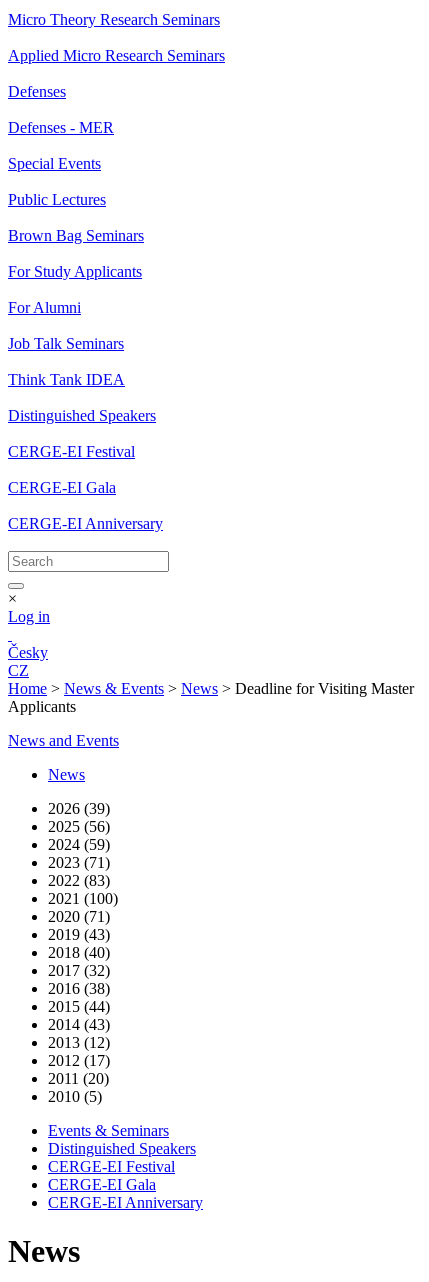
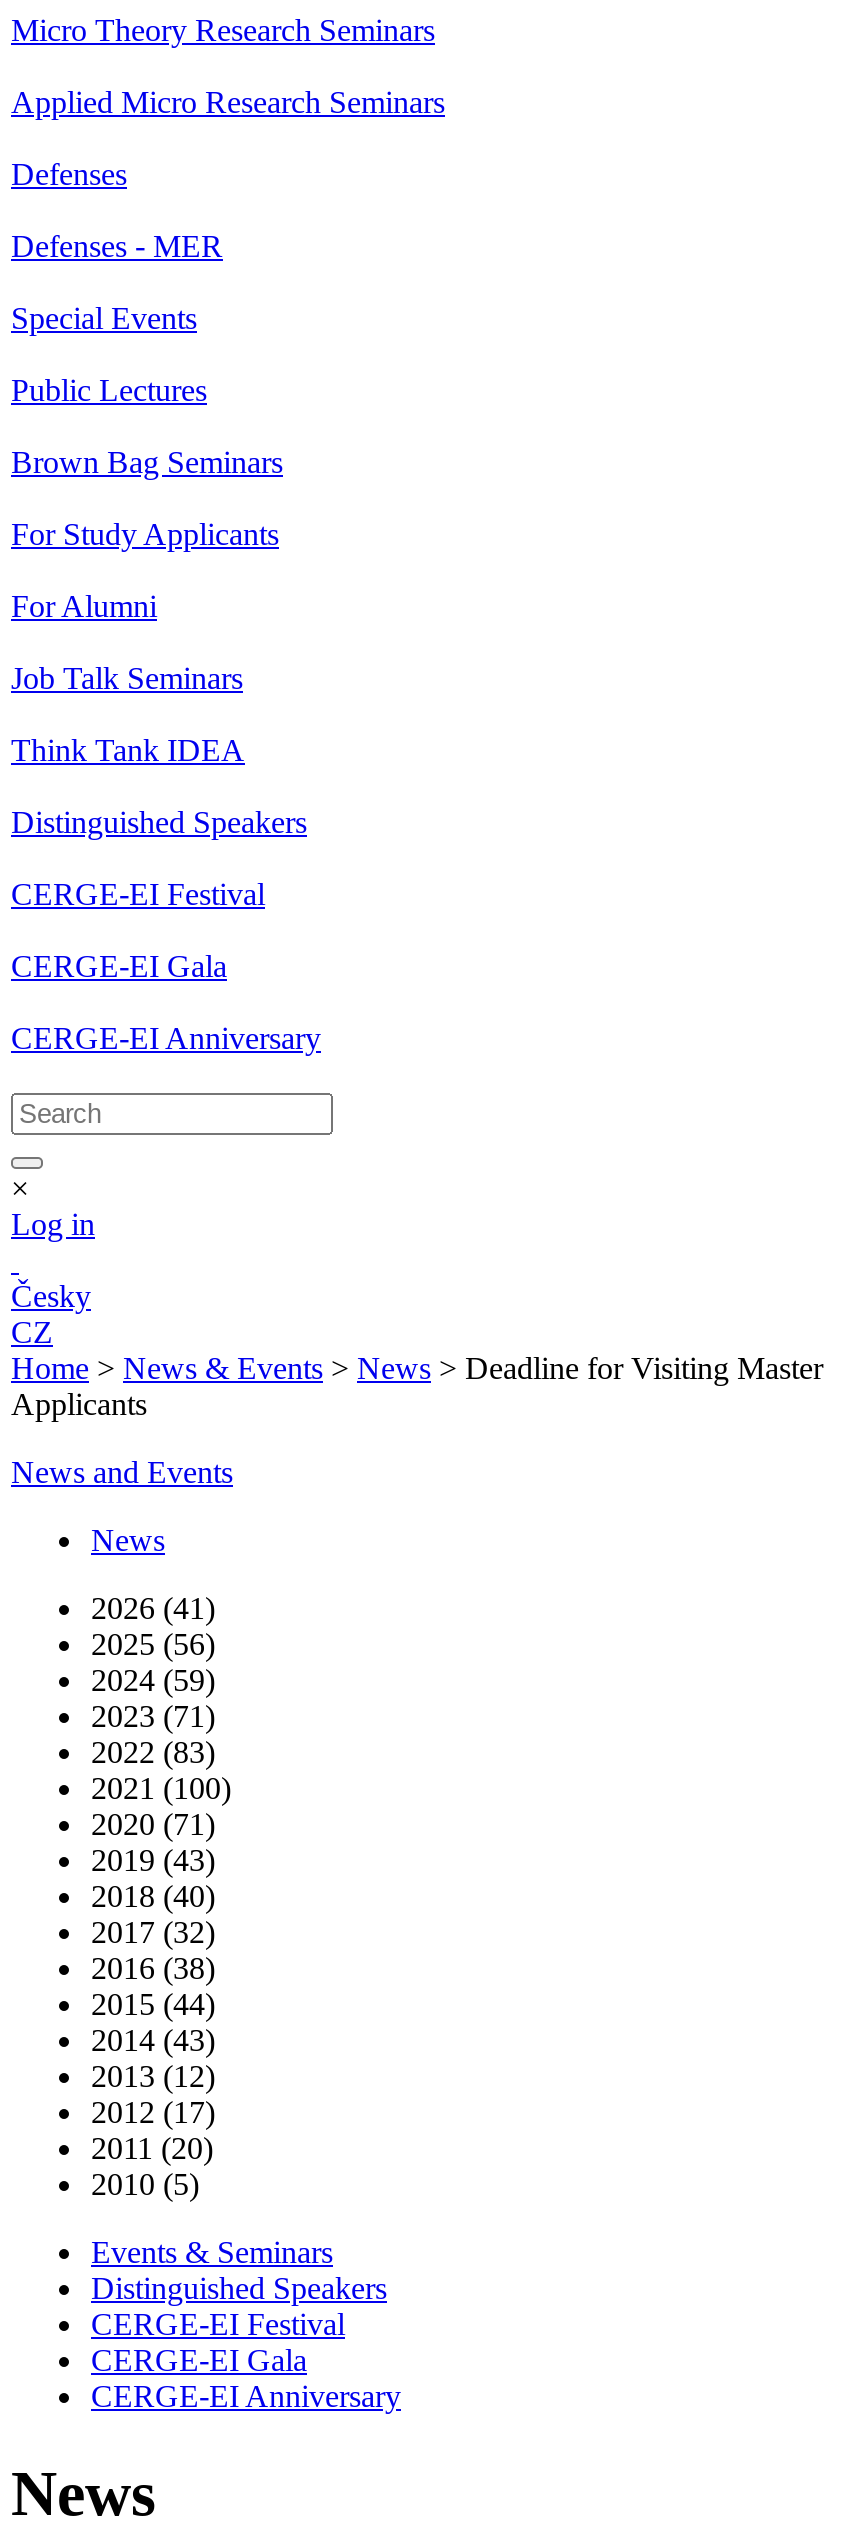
- 2026 (39)
+ 2026 (41)
